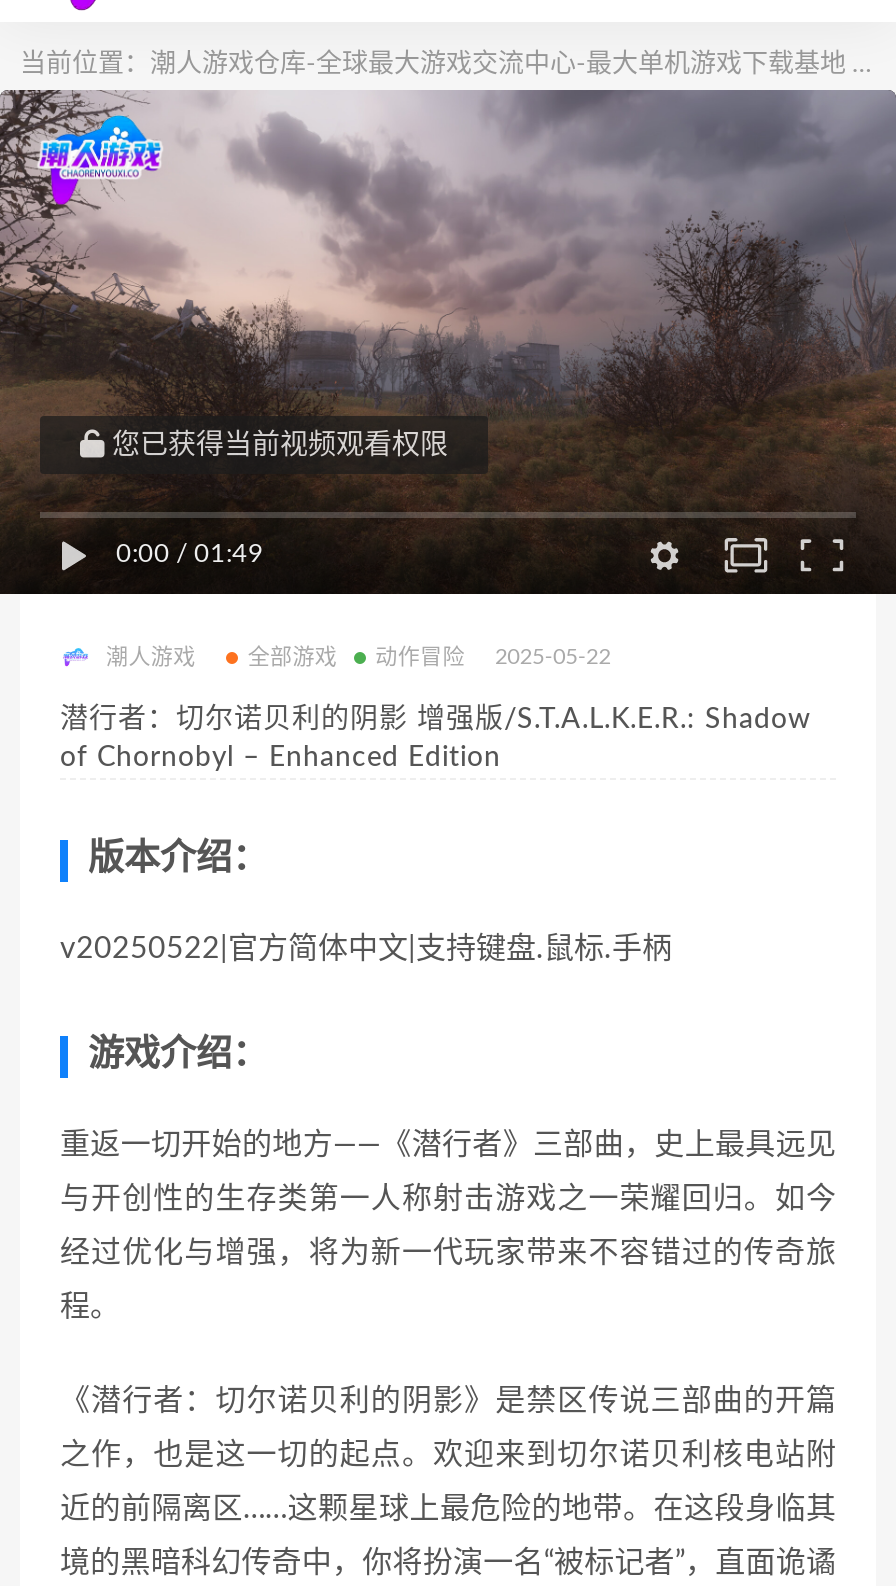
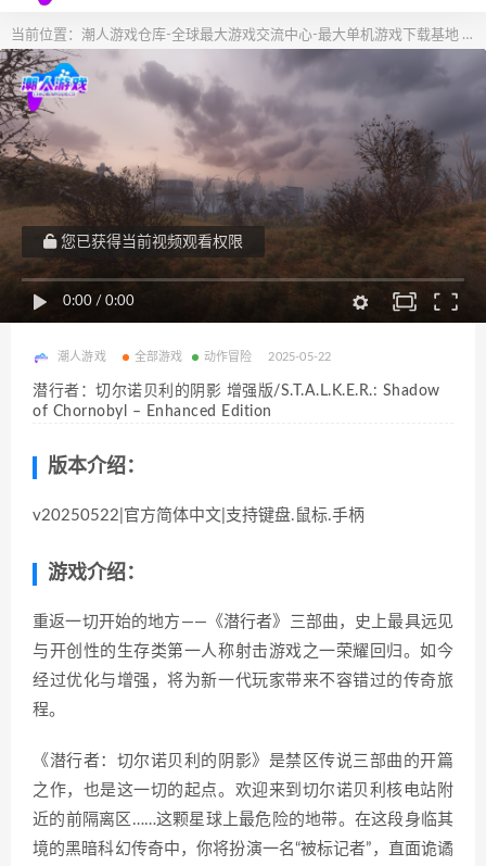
- 0:00 / 01:49
+ 0:00 / 0:00
